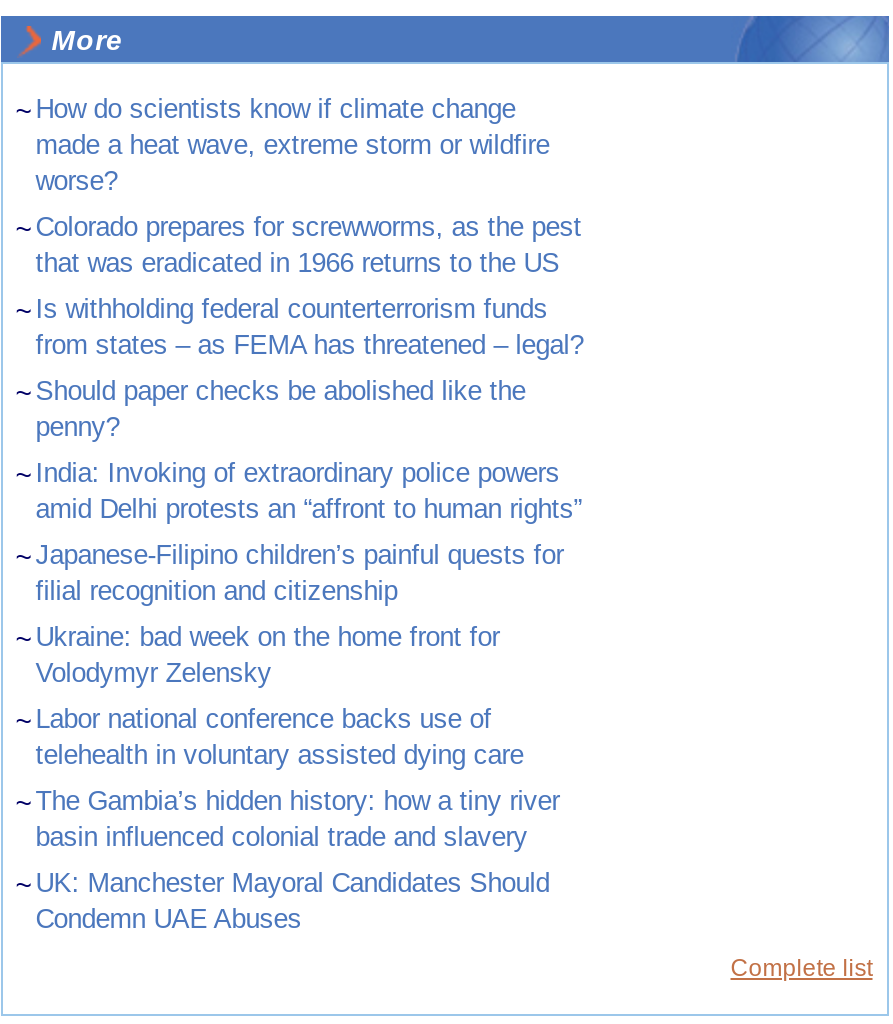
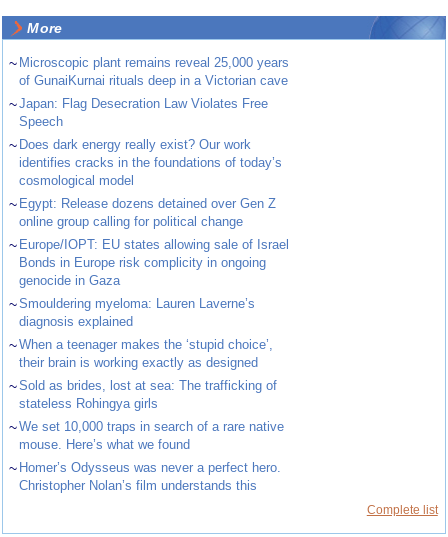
- ~ How do scientists know if climate change
- made a heat wave, extreme storm or wildfire
- worse?
+ ~ Microscopic plant remains reveal 25,000 years
+ of GunaiKurnai rituals deep in a Victorian cave

- ~ Colorado prepares for screwworms, as the pest
- that was eradicated in 1966 returns to the US
+ ~ Japan: Flag Desecration Law Violates Free
+ Speech

- ~ Is withholding federal counterterrorism funds
- from states – as FEMA has threatened – legal?
+ ~ Does dark energy really exist? Our work
+ identifies cracks in the foundations of today’s
+ cosmological model

- ~ Should paper checks be abolished like the
- penny?
+ ~ Egypt: Release dozens detained over Gen Z
+ online group calling for political change

- ~ India: Invoking of extraordinary police powers
- amid Delhi protests an “affront to human rights”
+ ~ Europe/IOPT: EU states allowing sale of Israel
+ Bonds in Europe risk complicity in ongoing
+ genocide in Gaza

- ~ Japanese-Filipino children’s painful quests for
- filial recognition and citizenship
+ ~ Smouldering myeloma: Lauren Laverne’s
+ diagnosis explained

- ~ Ukraine: bad week on the home front for
- Volodymyr Zelensky
+ ~ When a teenager makes the ‘stupid choice’,
+ their brain is working exactly as designed

- ~ Labor national conference backs use of
- telehealth in voluntary assisted dying care
+ ~ Sold as brides, lost at sea: The trafficking of
+ stateless Rohingya girls

- ~ The Gambia’s hidden history: how a tiny river
- basin influenced colonial trade and slavery
+ ~ We set 10,000 traps in search of a rare native
+ mouse. Here’s what we found

- ~ UK: Manchester Mayoral Candidates Should
- Condemn UAE Abuses
+ ~ Homer’s Odysseus was never a perfect hero.
+ Christopher Nolan’s film understands this
